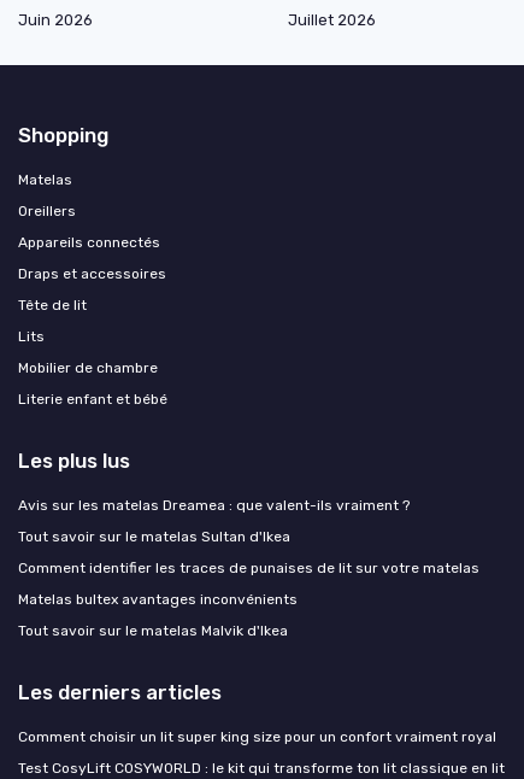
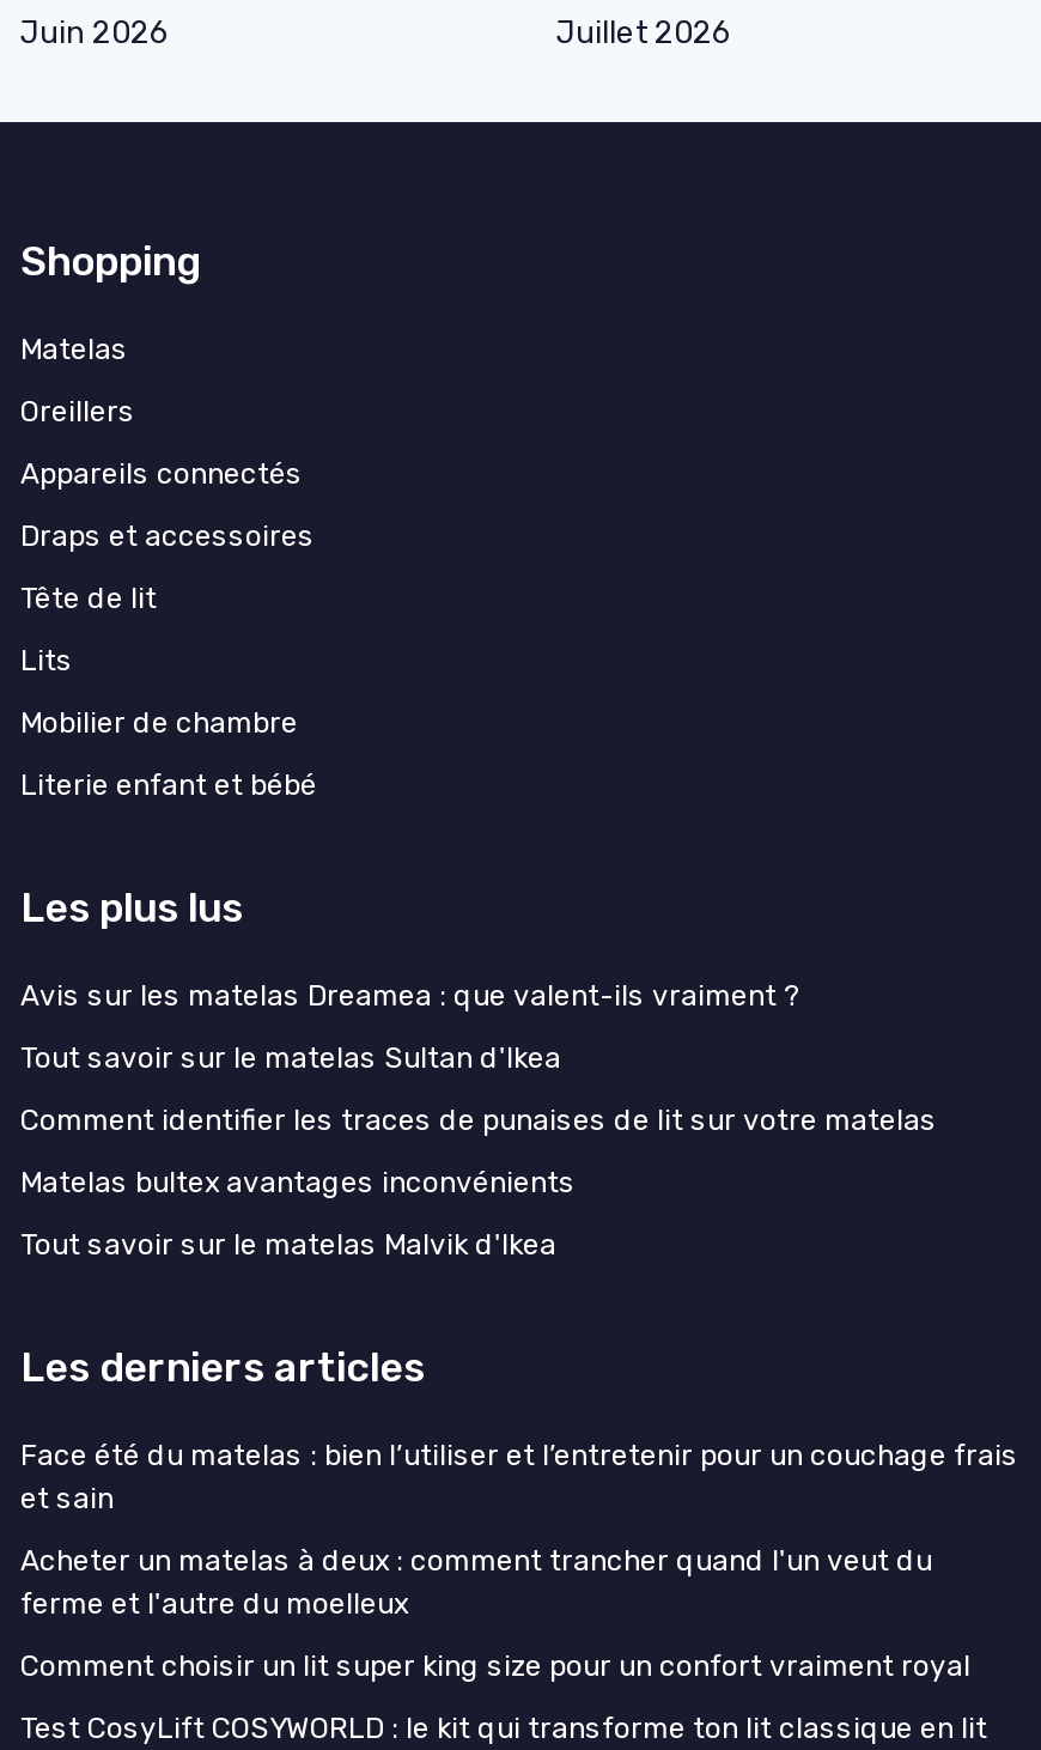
+ Face été du matelas : bien l’utiliser et l’entretenir pour un couchage frais
+ et sain
+ Acheter un matelas à deux : comment trancher quand l'un veut du
+ ferme et l'autre du moelleux
